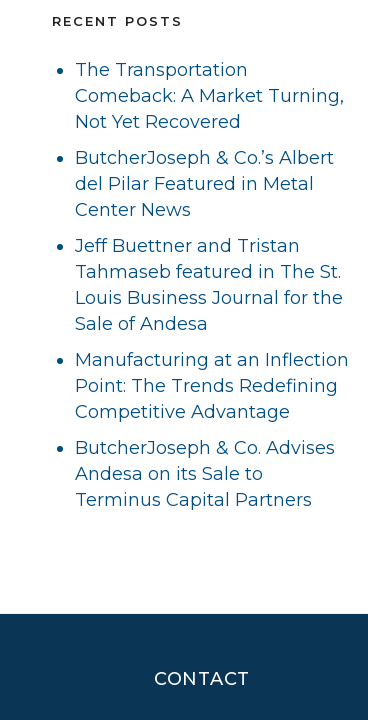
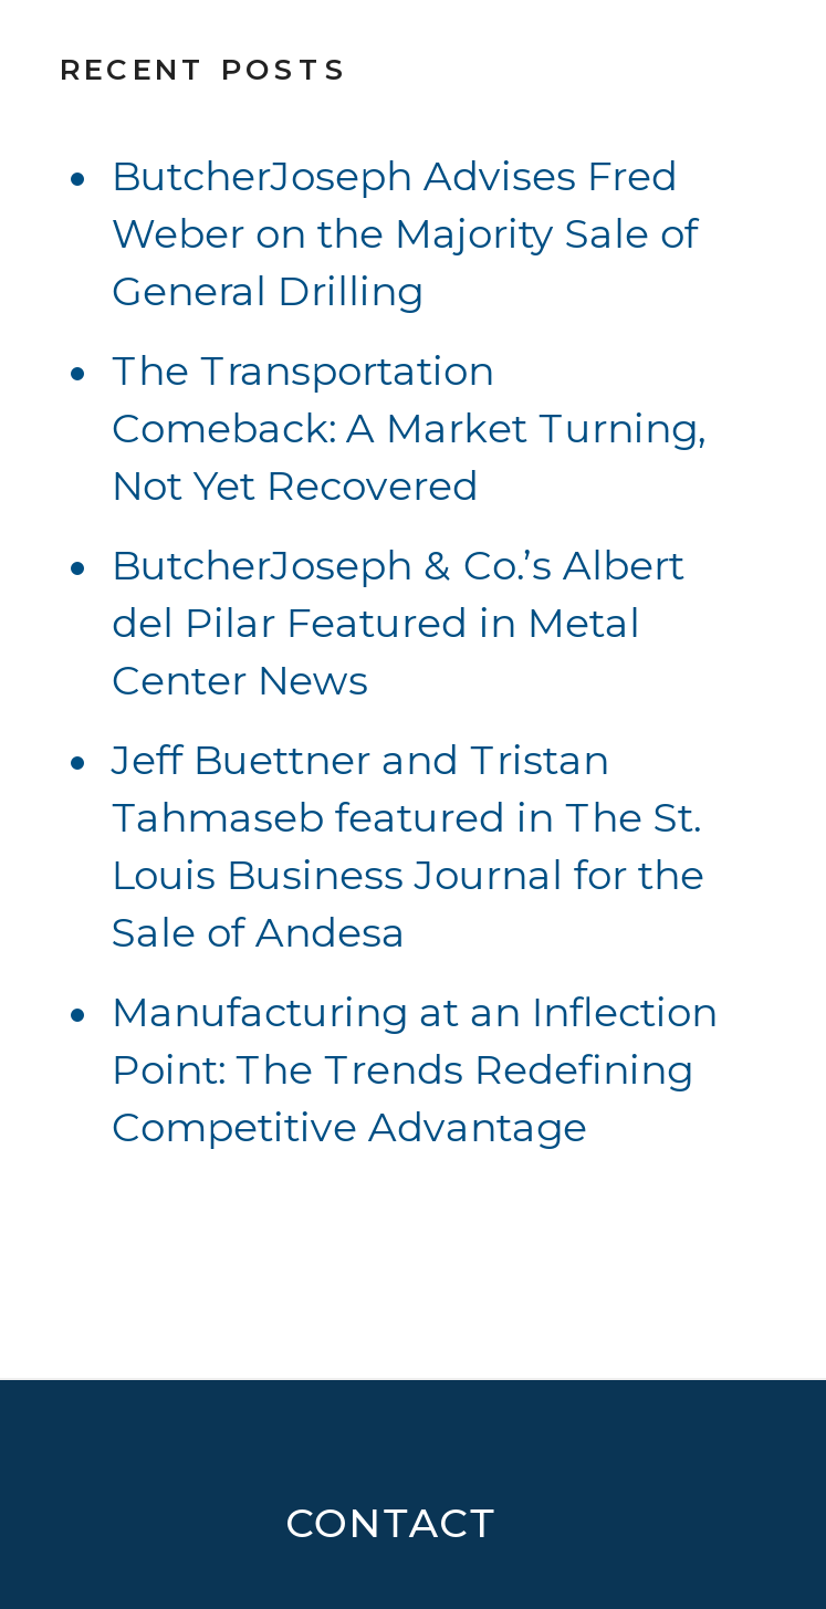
+ ButcherJoseph Advises Fred
+ Weber on the Majority Sale of
+ General Drilling

moved down: The Transportation | Comeback: A Market Turning, | Not Yet Recovered | ... | Point: The Trends Redefining | Competitive Advantage

- ButcherJoseph & Co. Advises
- Andesa on its Sale to
- Terminus Capital Partners
